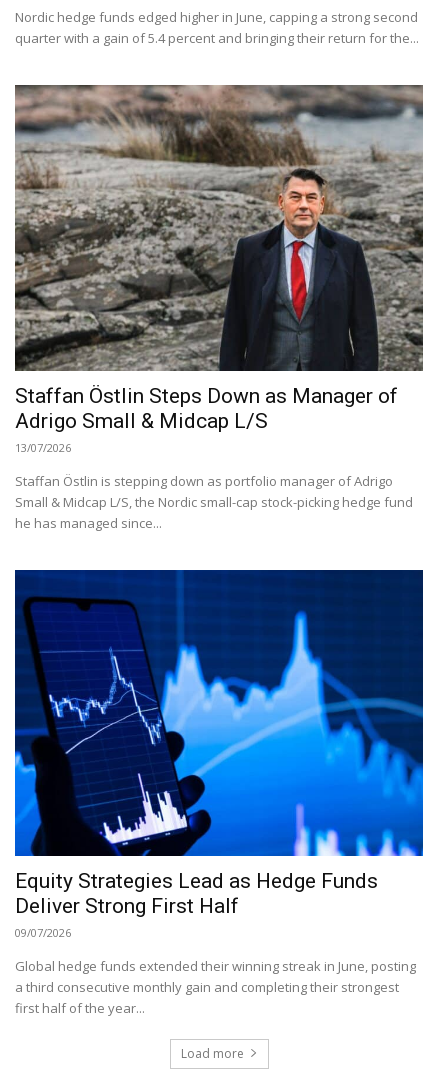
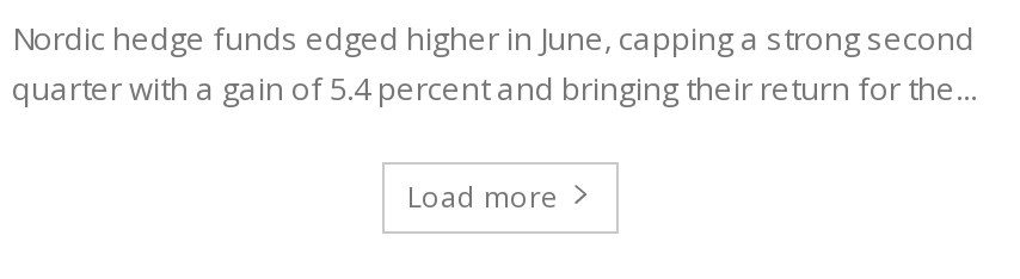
- [image]
- Staffan Östlin Steps Down as Manager of
- Adrigo Small & Midcap L/S
- 13/07/2026
- Staffan Östlin is stepping down as portfolio manager of Adrigo
- Small & Midcap L/S, the Nordic small-cap stock-picking hedge fund
- he has managed since...

- [image]
- Equity Strategies Lead as Hedge Funds
- Deliver Strong First Half
- 09/07/2026
- Global hedge funds extended their winning streak in June, posting
- a third consecutive monthly gain and completing their strongest
- first half of the year...
